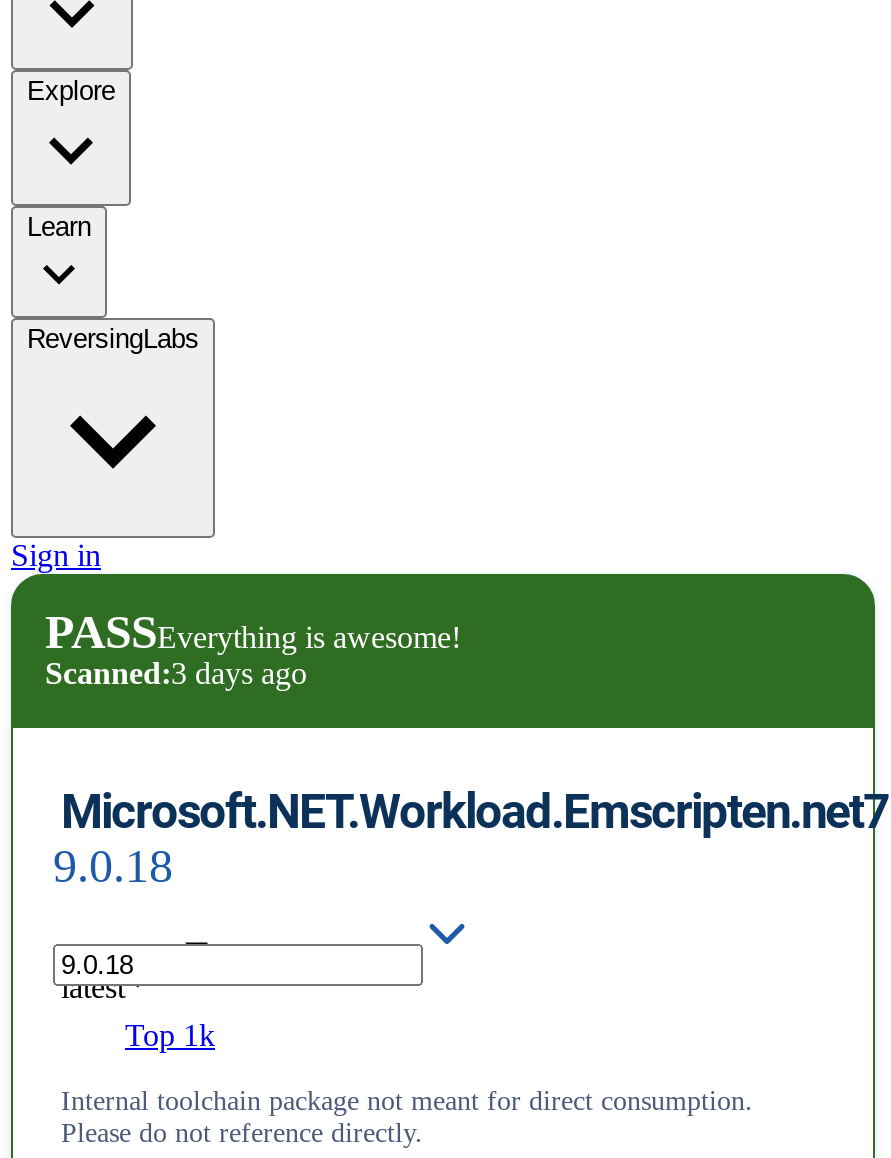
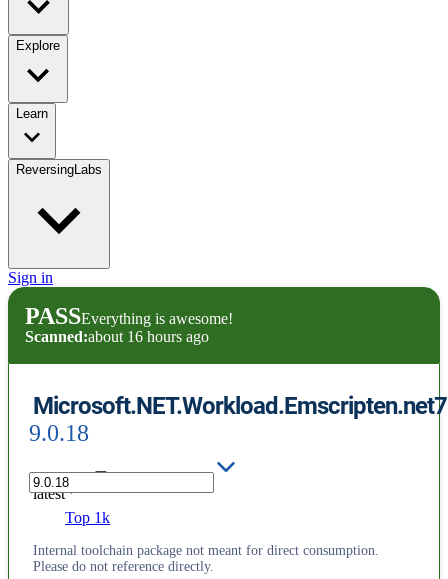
- Scanned:3 days ago
+ Scanned:about 16 hours ago
